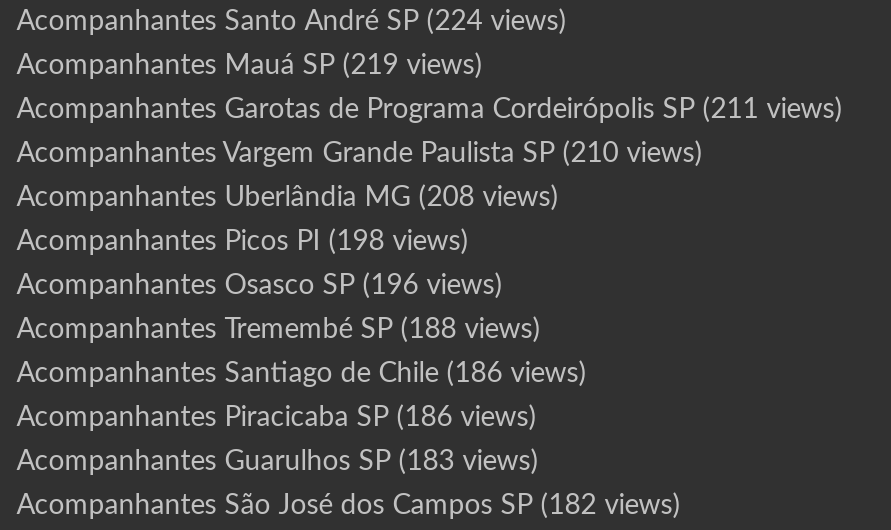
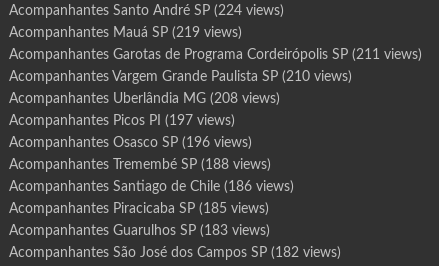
- Acompanhantes Picos PI (198 views)
+ Acompanhantes Picos PI (197 views)

- Acompanhantes Piracicaba SP (186 views)
+ Acompanhantes Piracicaba SP (185 views)
